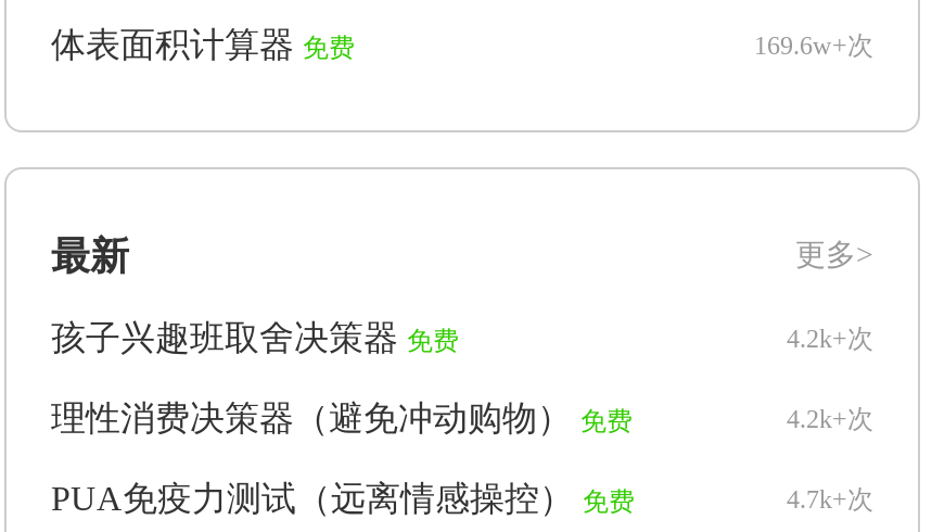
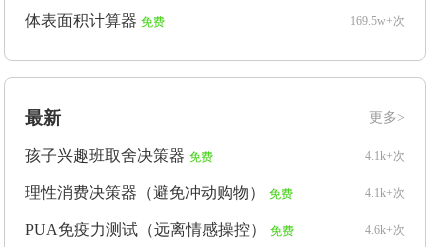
- 169.6w+次
+ 169.5w+次

- 4.2k+次
+ 4.1k+次

- 4.2k+次
+ 4.1k+次

- 4.7k+次
+ 4.6k+次
